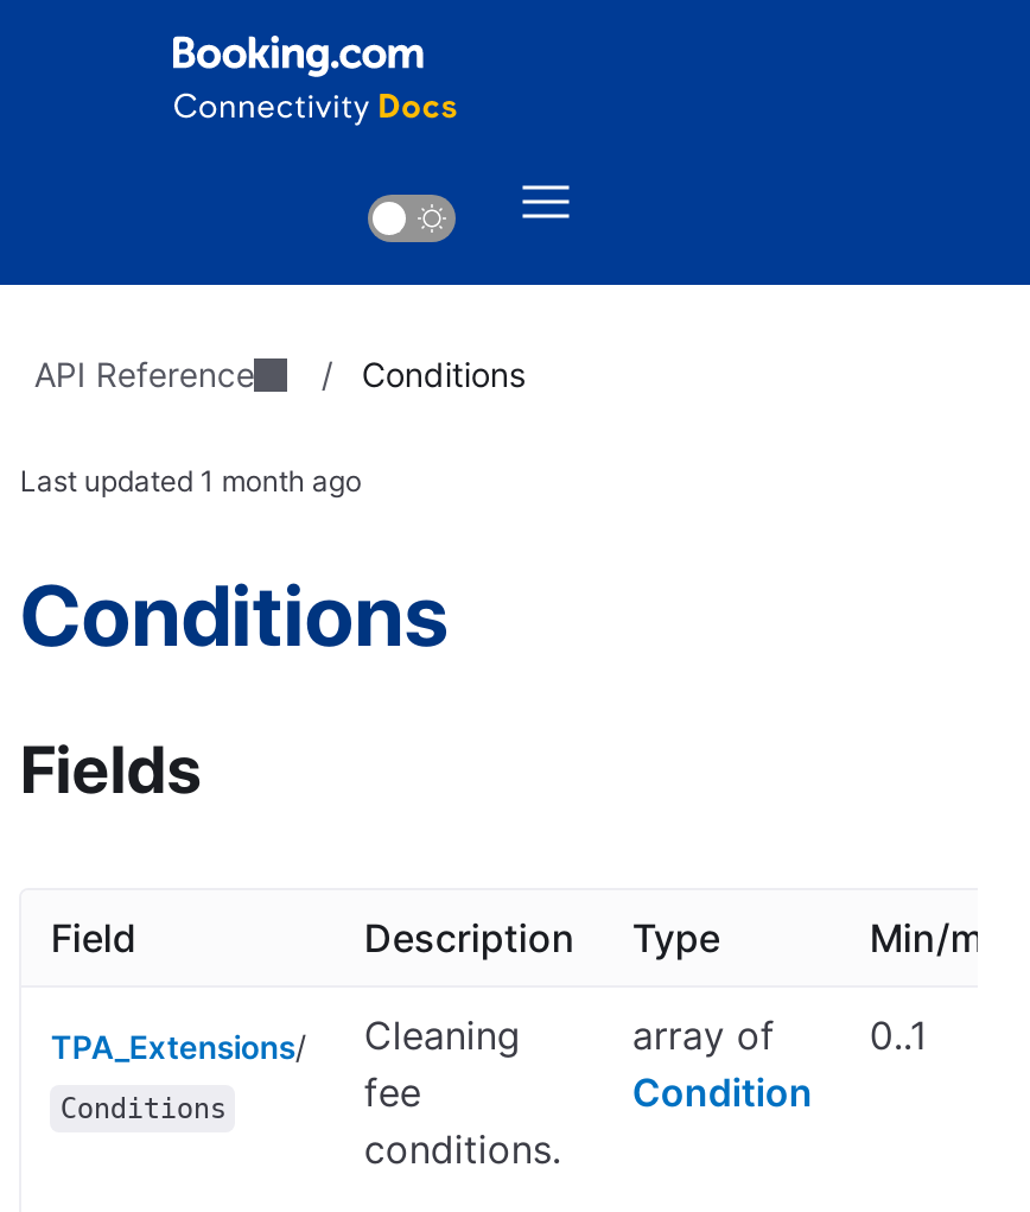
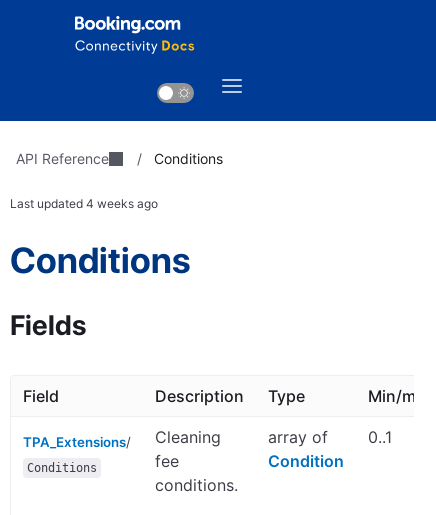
- Last updated 1 month ago
+ Last updated 4 weeks ago
